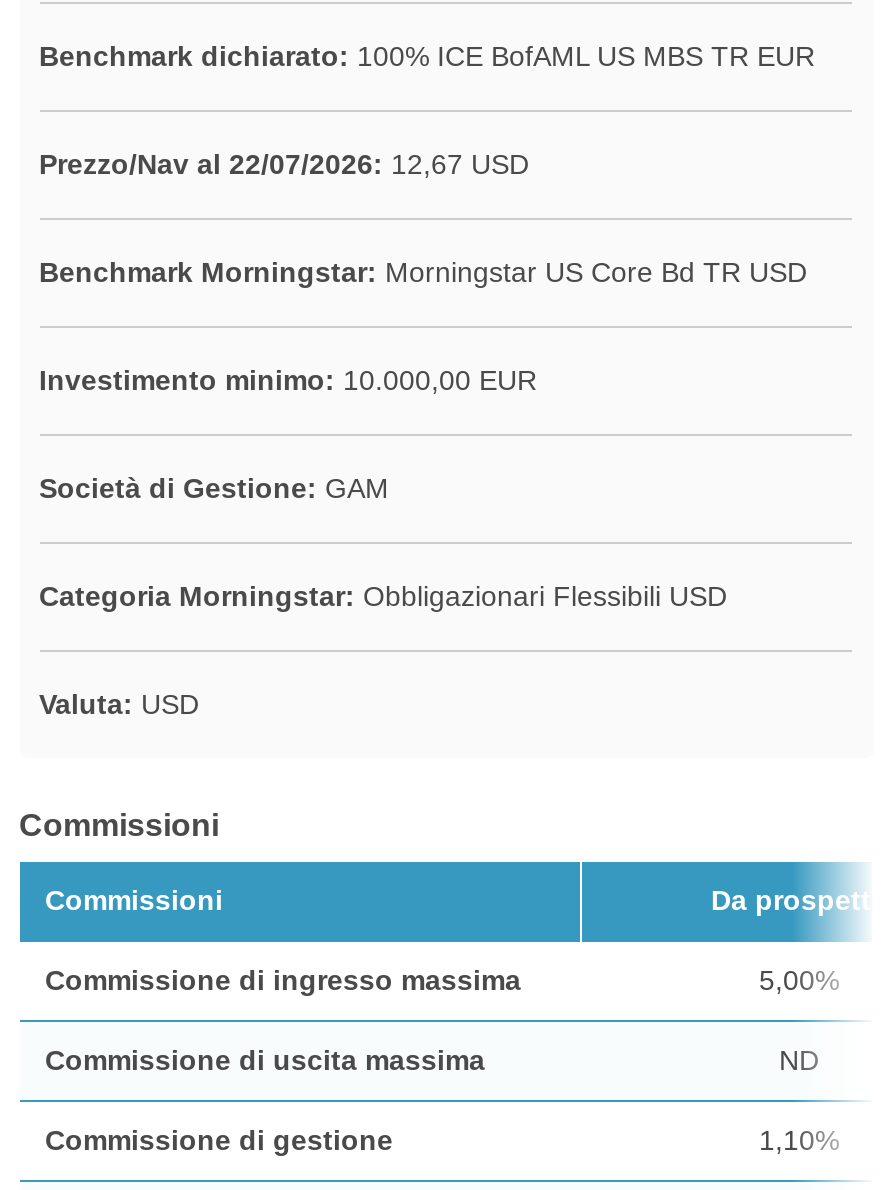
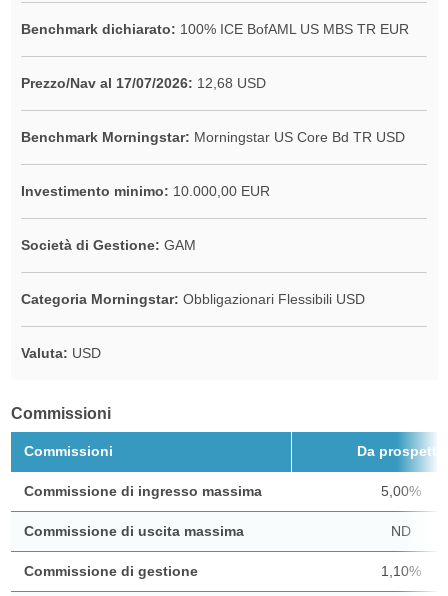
- Prezzo/Nav al 22/07/2026: 12,67 USD
+ Prezzo/Nav al 17/07/2026: 12,68 USD
